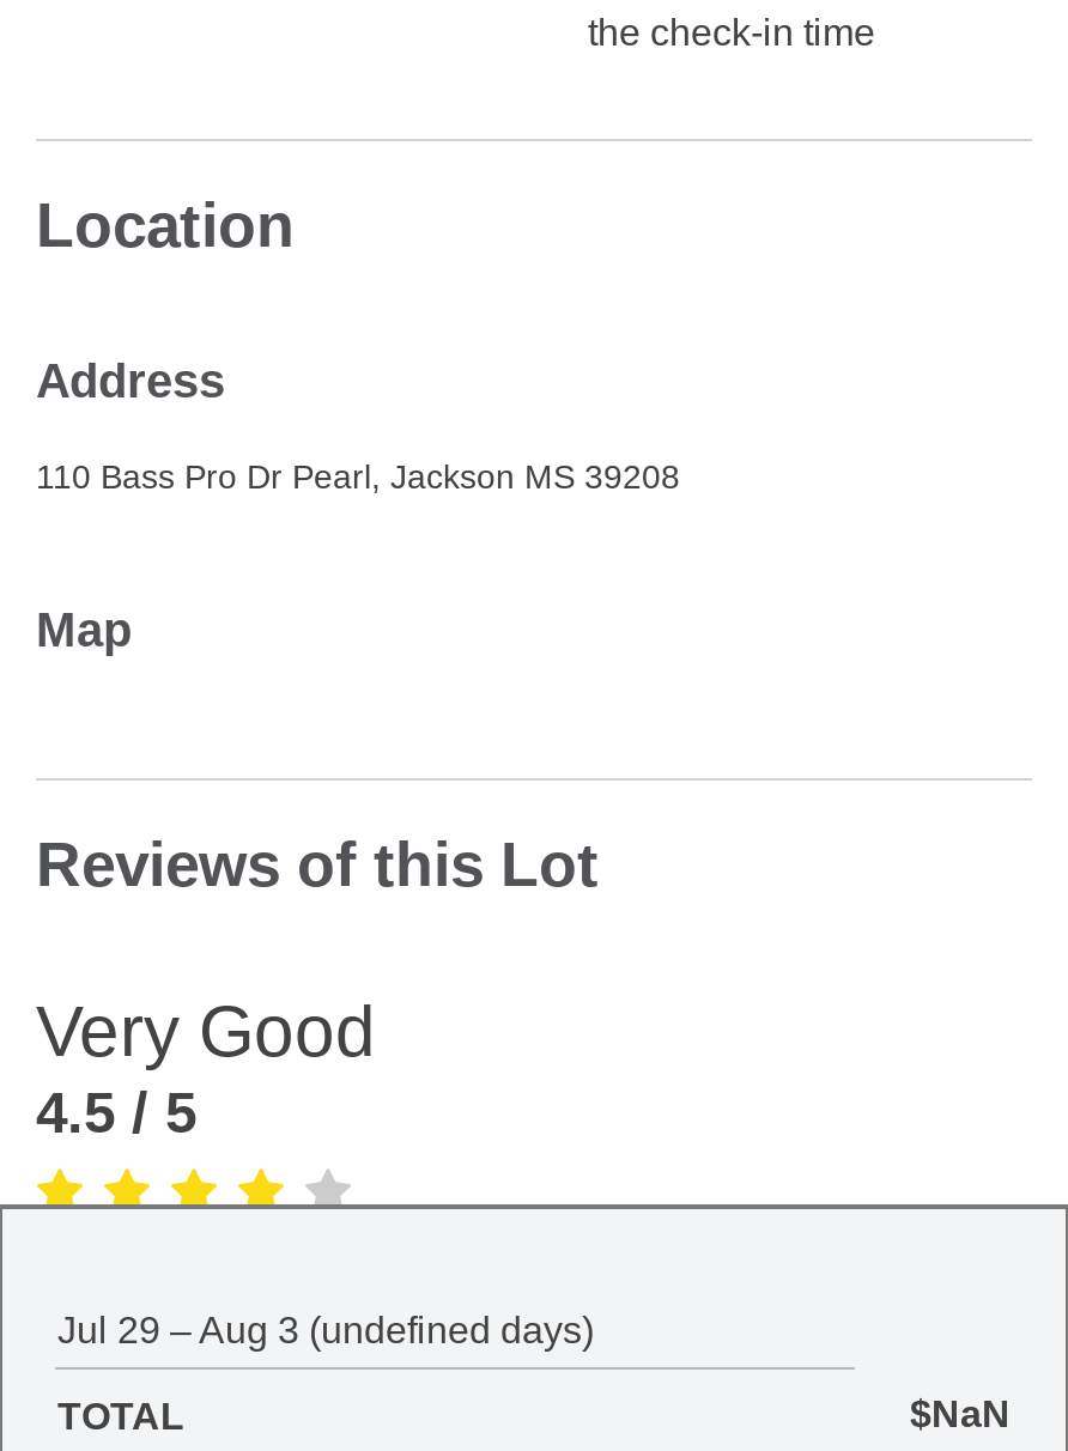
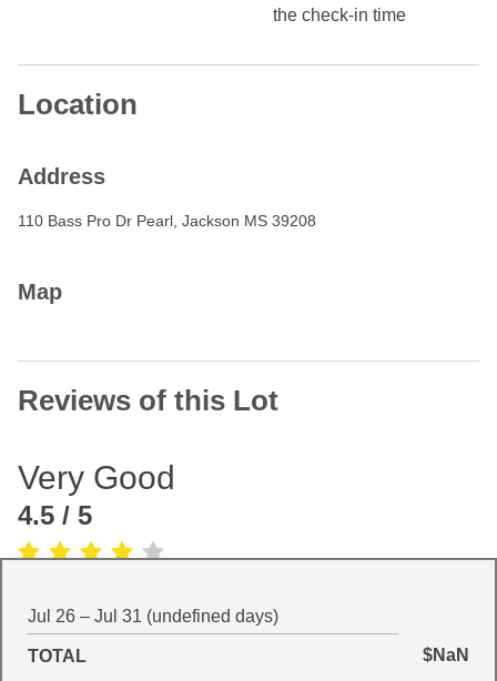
- Jul 29 – Aug 3 (undefined days)
+ Jul 26 – Jul 31 (undefined days)
